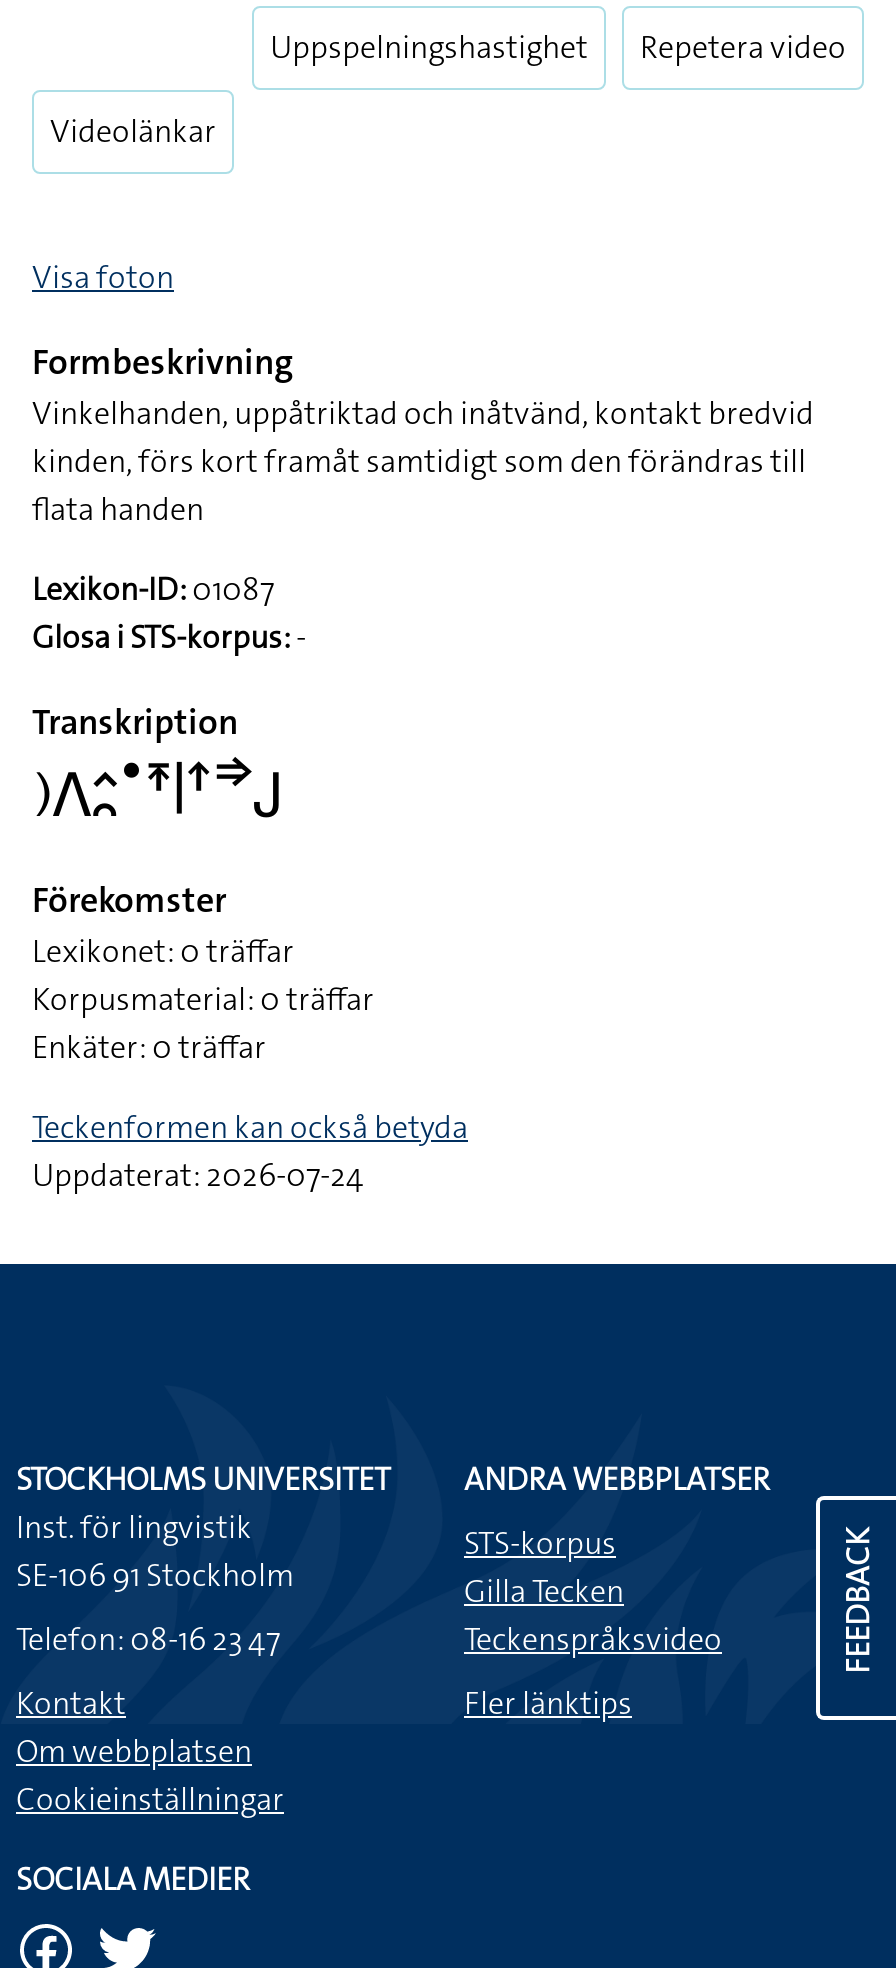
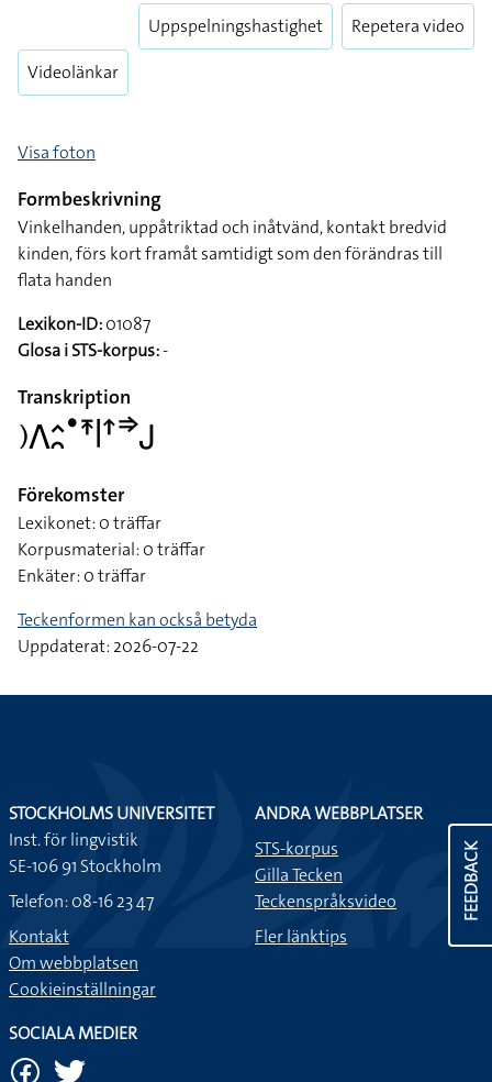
- Uppdaterat: 2026-07-24
+ Uppdaterat: 2026-07-22
